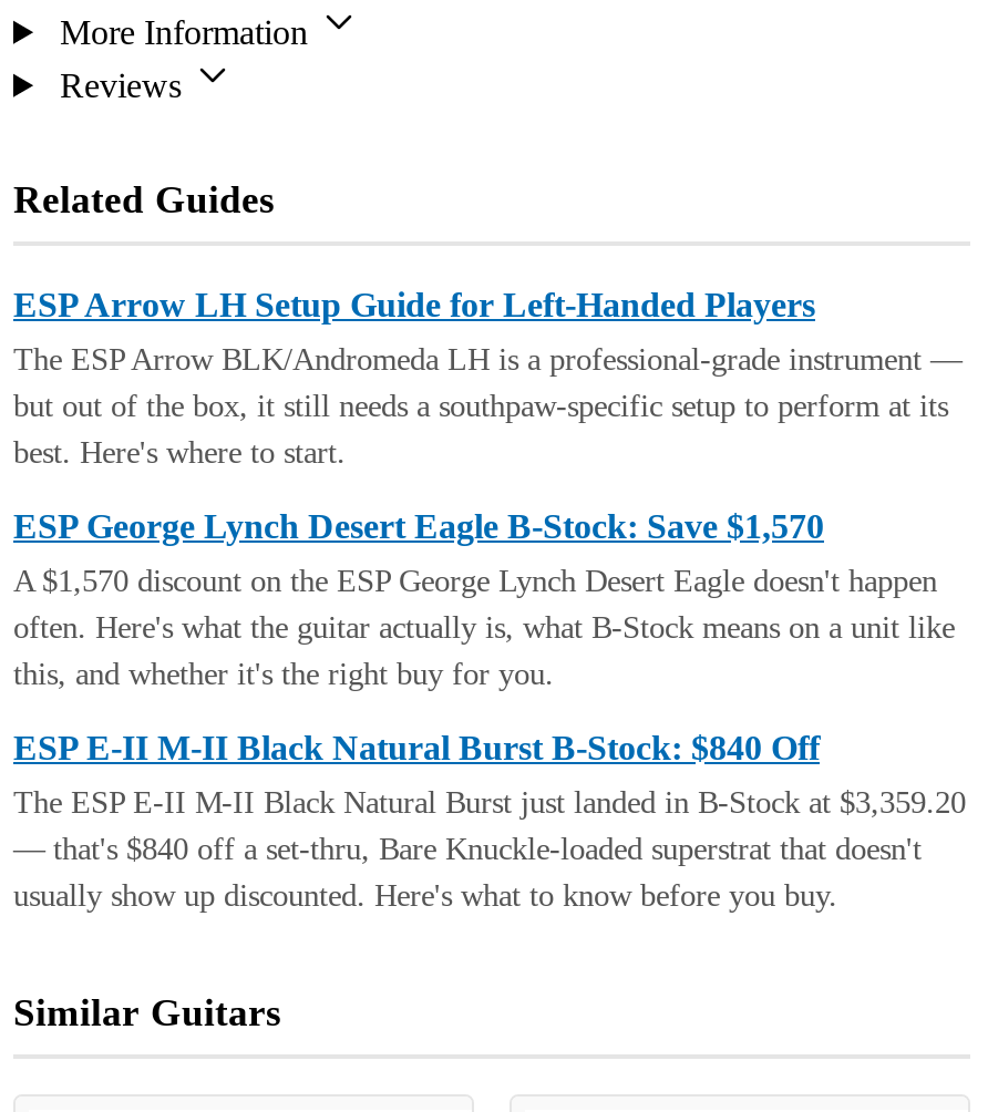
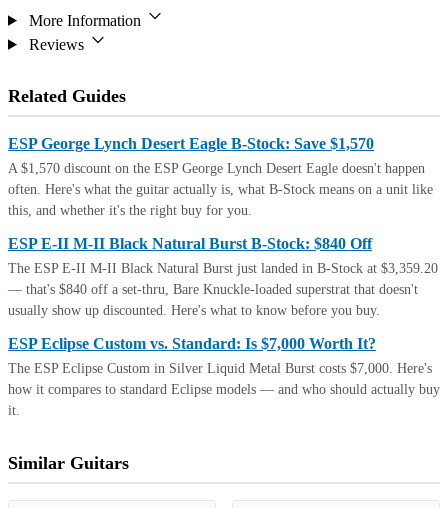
- ESP Arrow LH Setup Guide for Left-Handed Players
- The ESP Arrow BLK/Andromeda LH is a professional-grade instrument —
- but out of the box, it still needs a southpaw-specific setup to perform at its
- best. Here's where to start.

moved up: ESP George Lynch Desert Eagle B-Stock: Save $1,570 | A $1,570 discount on the ESP George Lynch Desert Eagle doesn't happen | often. Here's what the guitar actually is, what B-Stock means on a unit like | this, and whether it's the right buy for you. | ESP E-II M-II Black Natural Burst B-Stock: $840 Off | The ESP E-II M-II Black Natural Burst just landed in B-Stock at $3,359.20 | — that's $840 off a set-thru, Bare Knuckle-loaded superstrat that doesn't | usually show up discounted. Here's what to know before you buy.

+ ESP Eclipse Custom vs. Standard: Is $7,000 Worth It?
+ The ESP Eclipse Custom in Silver Liquid Metal Burst costs $7,000. Here's
+ how it compares to standard Eclipse models — and who should actually buy
+ it.
